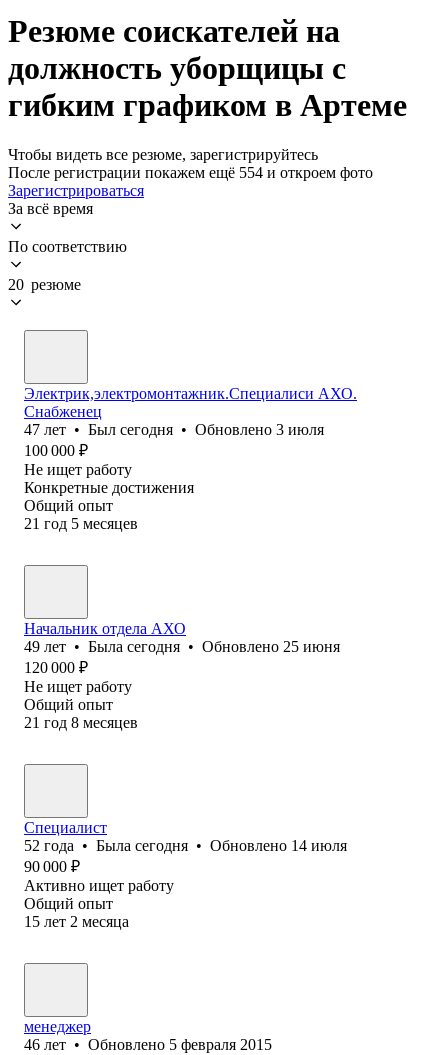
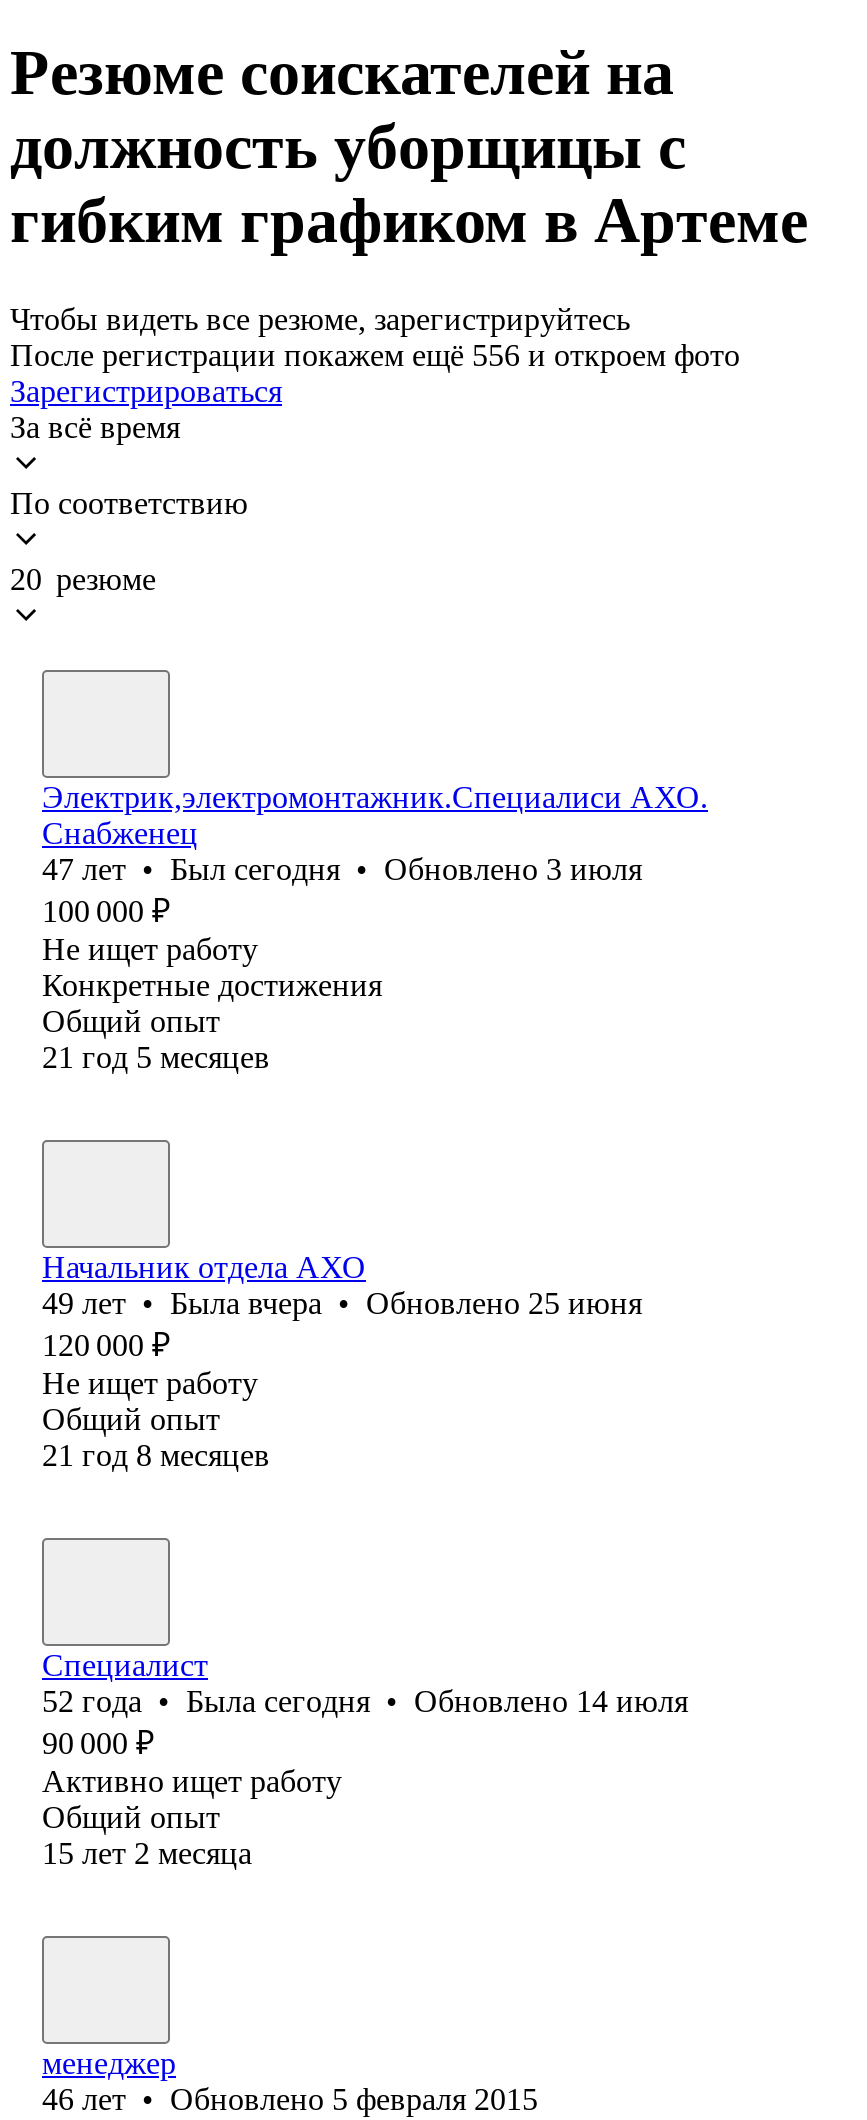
- После регистрации покажем ещё 554 и откроем фото
+ После регистрации покажем ещё 556 и откроем фото

- 49 лет • Была сегодня • Обновлено 25 июня
+ 49 лет • Была вчера • Обновлено 25 июня
